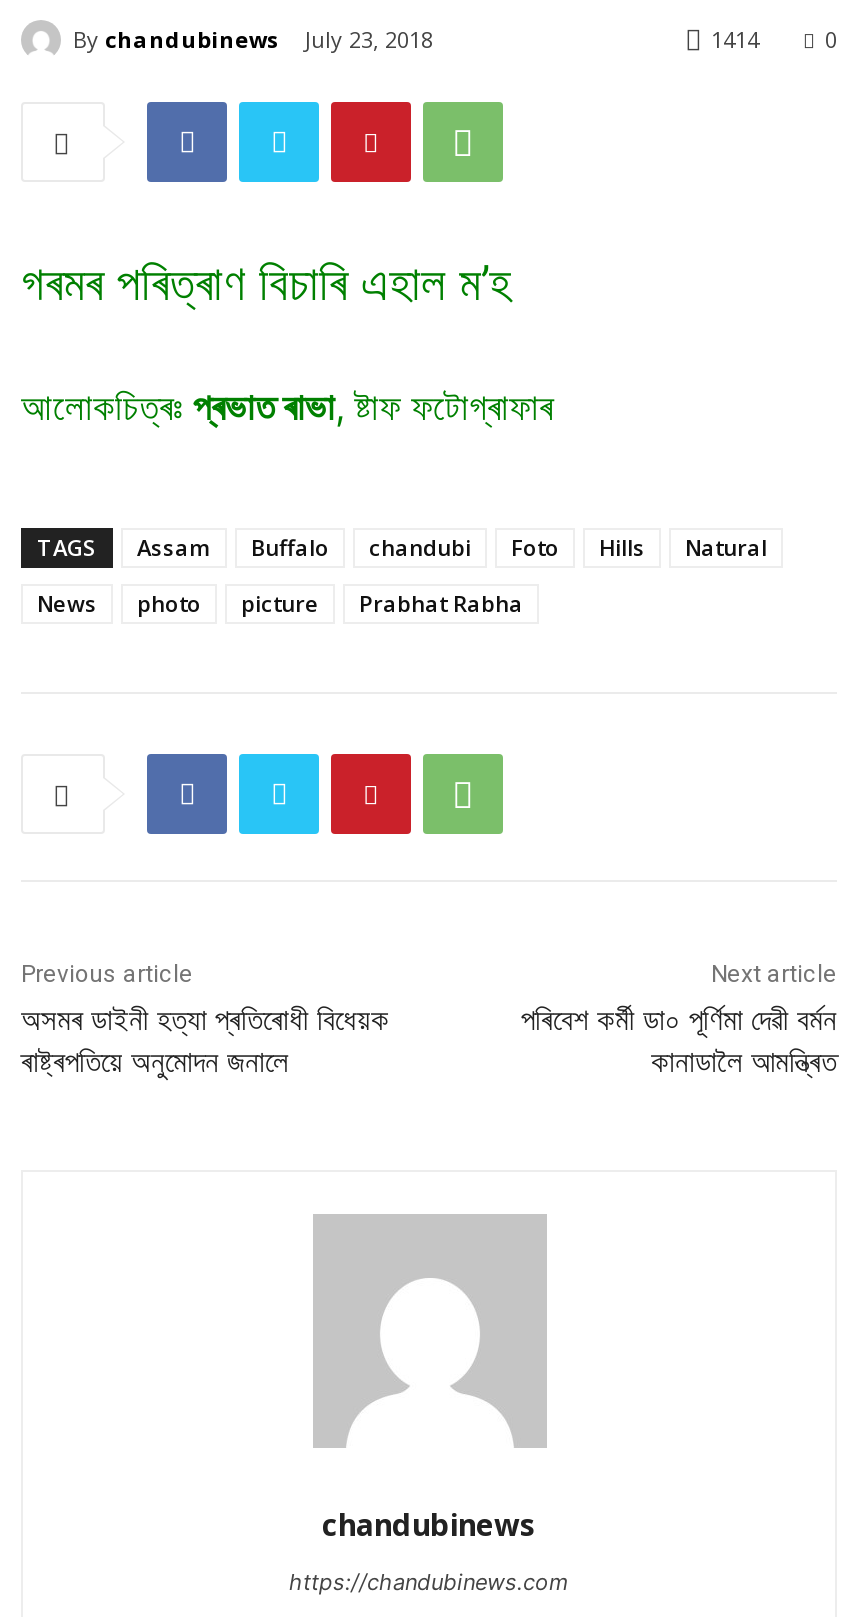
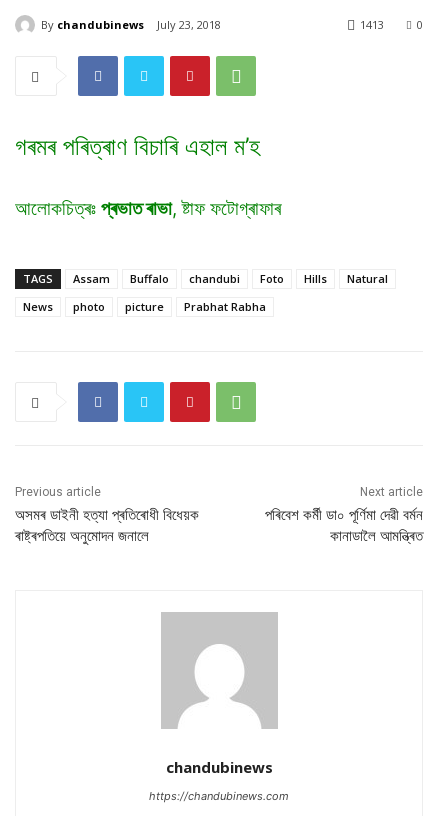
- 1414
+ 1413
